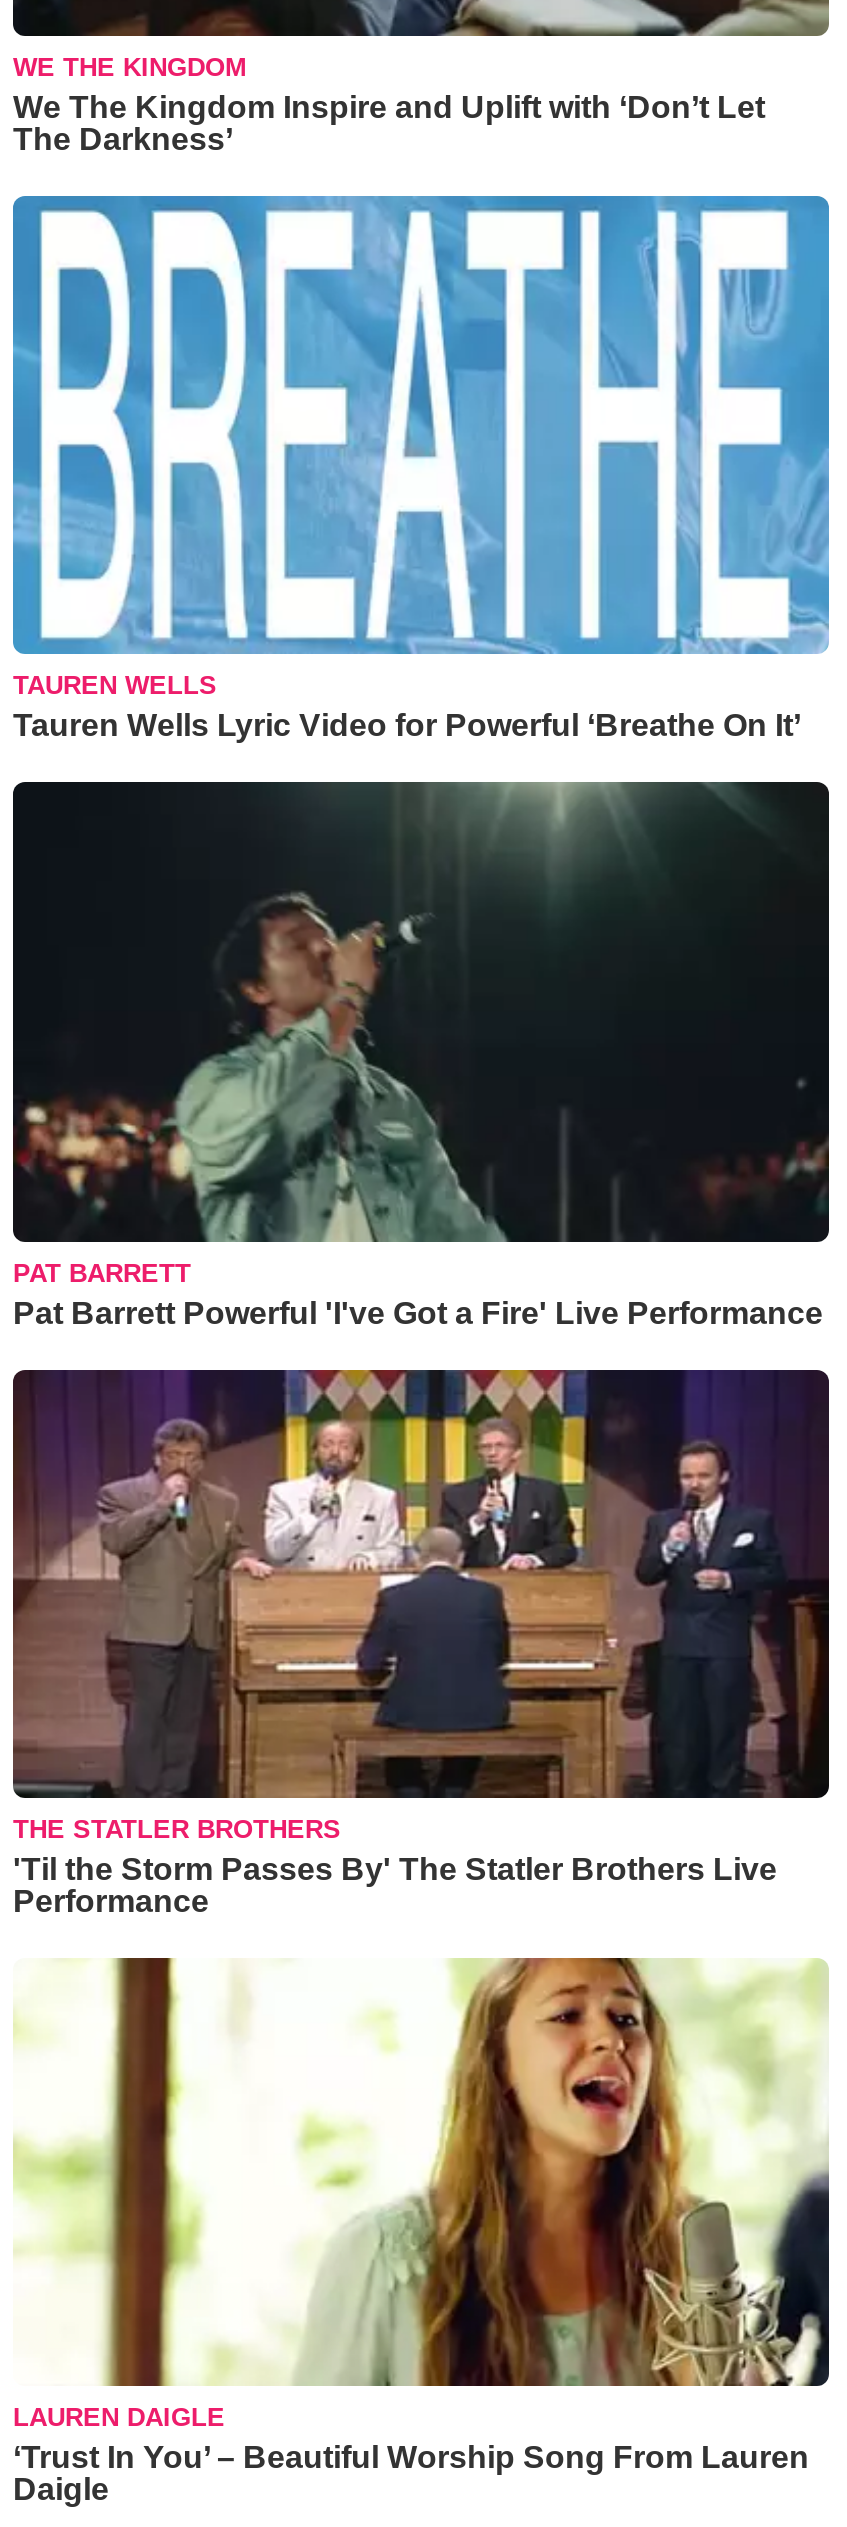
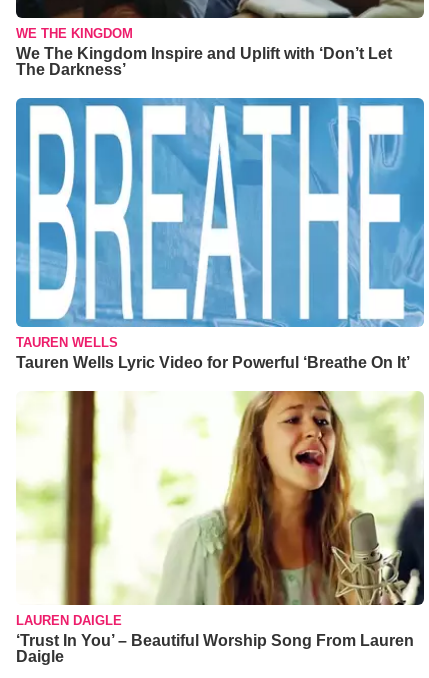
- [image]
- PAT BARRETT
- Pat Barrett Powerful 'I've Got a Fire' Live Performance

- [image]
- THE STATLER BROTHERS
- 'Til the Storm Passes By' The Statler Brothers Live
- Performance
